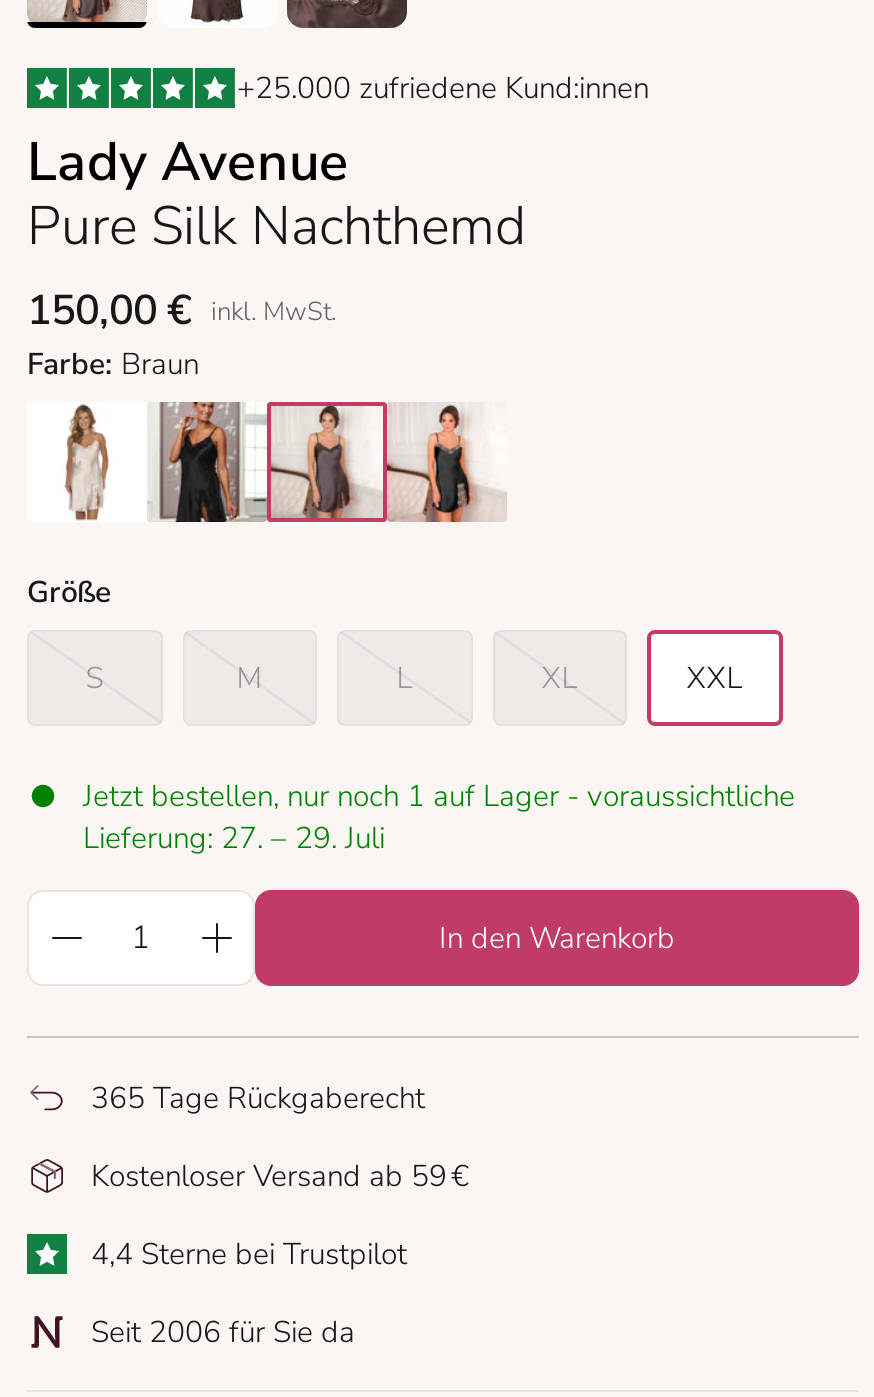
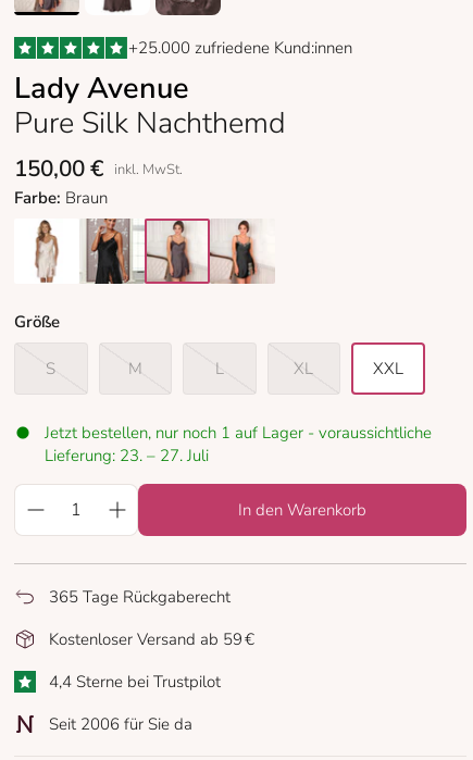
- Lieferung: 27. – 29. Juli
+ Lieferung: 23. – 27. Juli
